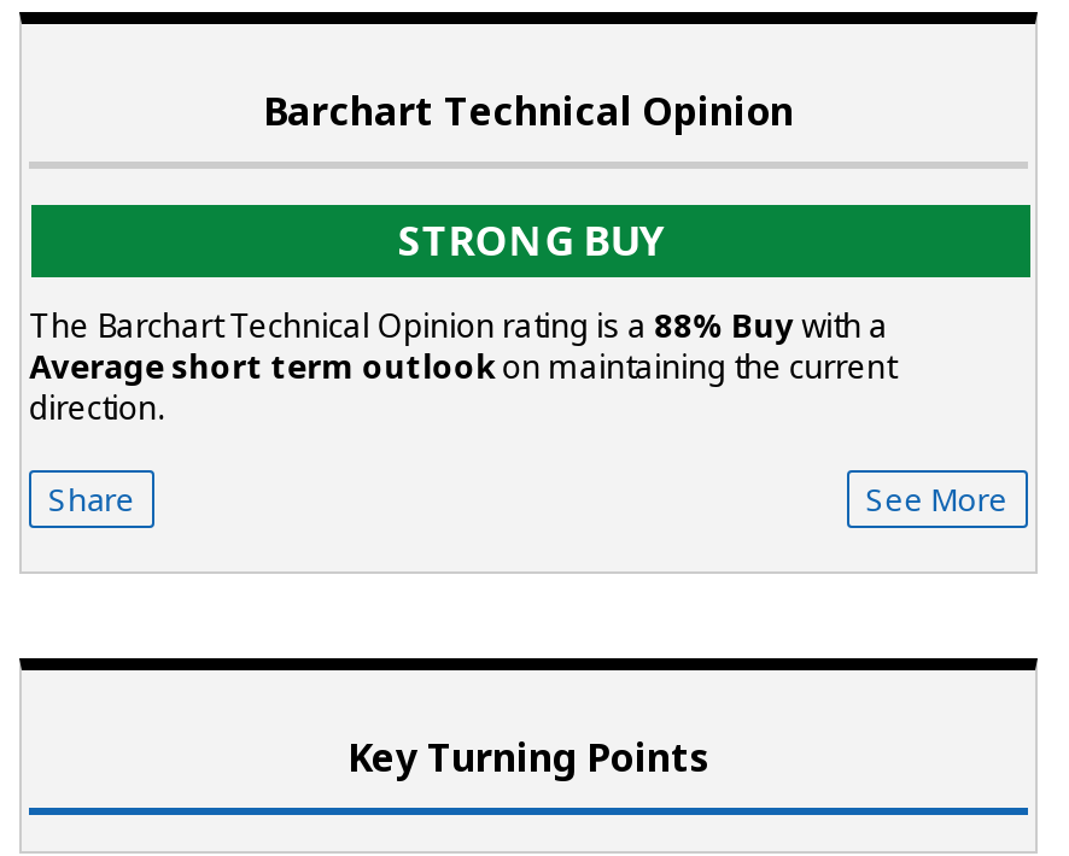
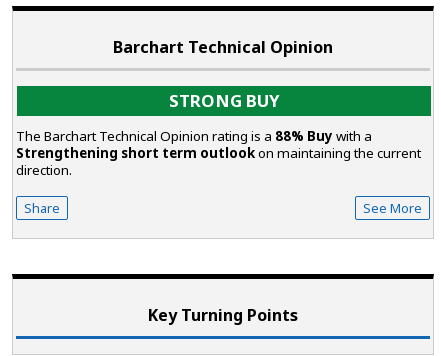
- Average short term outlook on maintaining the current
+ Strengthening short term outlook on maintaining the current
